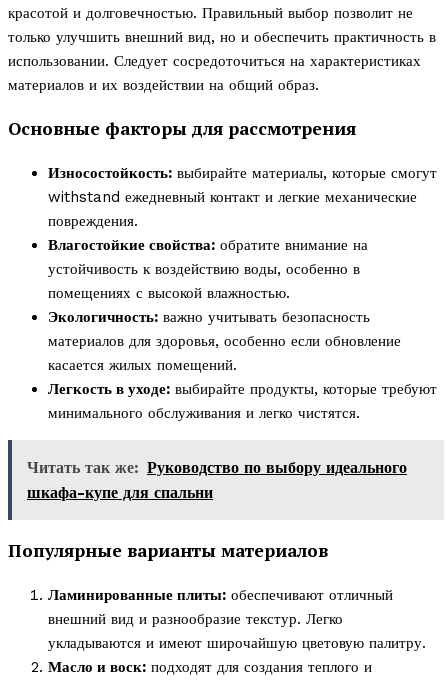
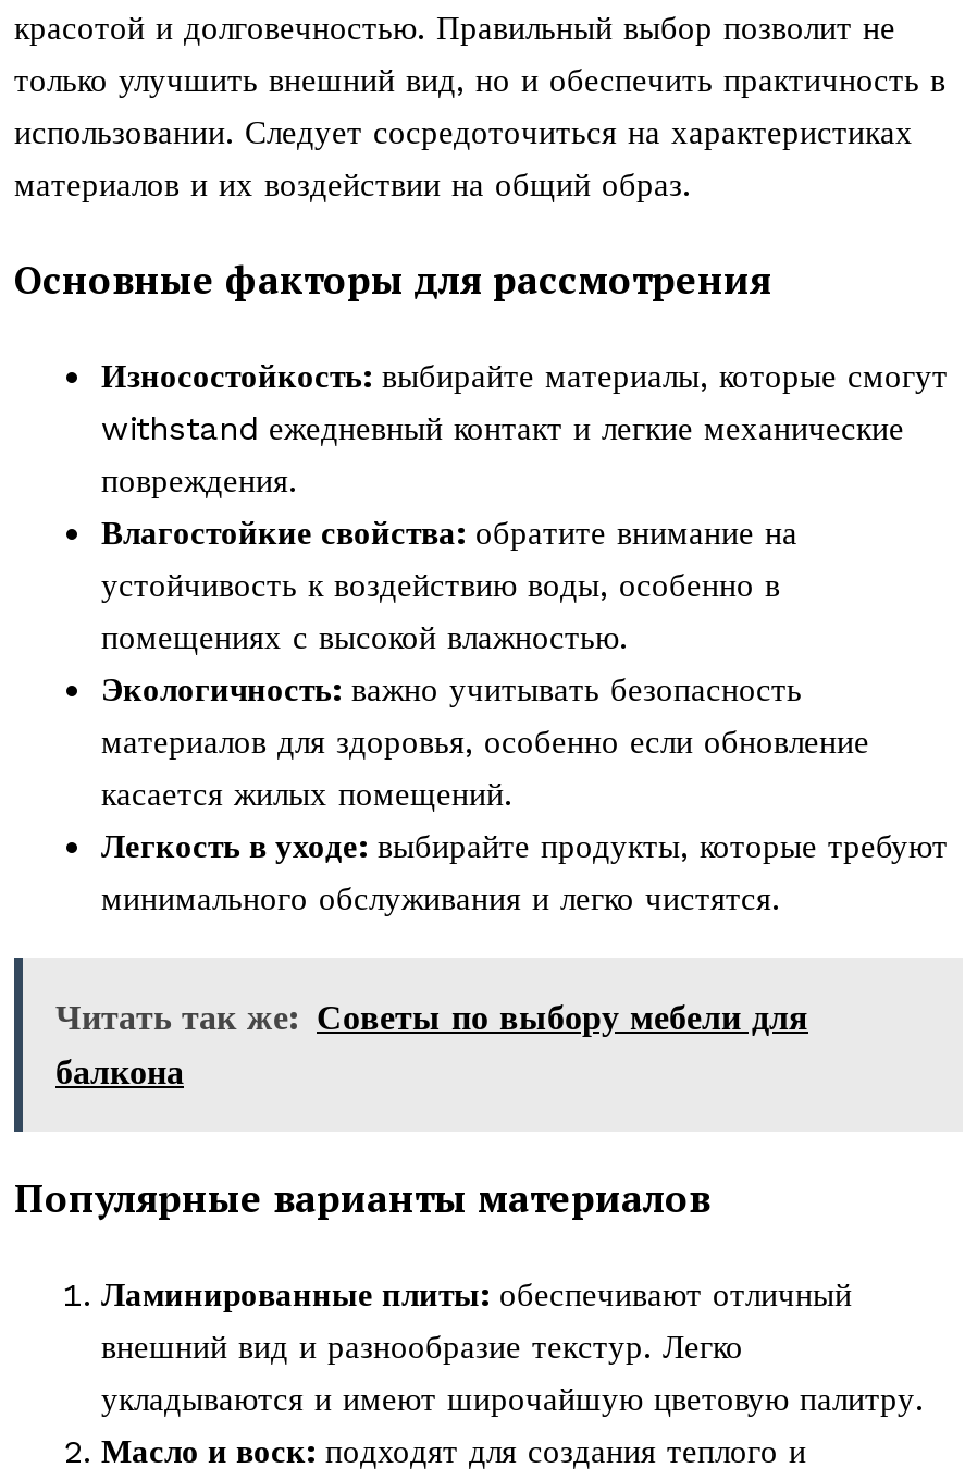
- Читать так же: Руководство по выбору идеального
- шкафа-купе для спальни
+ Читать так же: Советы по выбору мебели для
+ балкона
